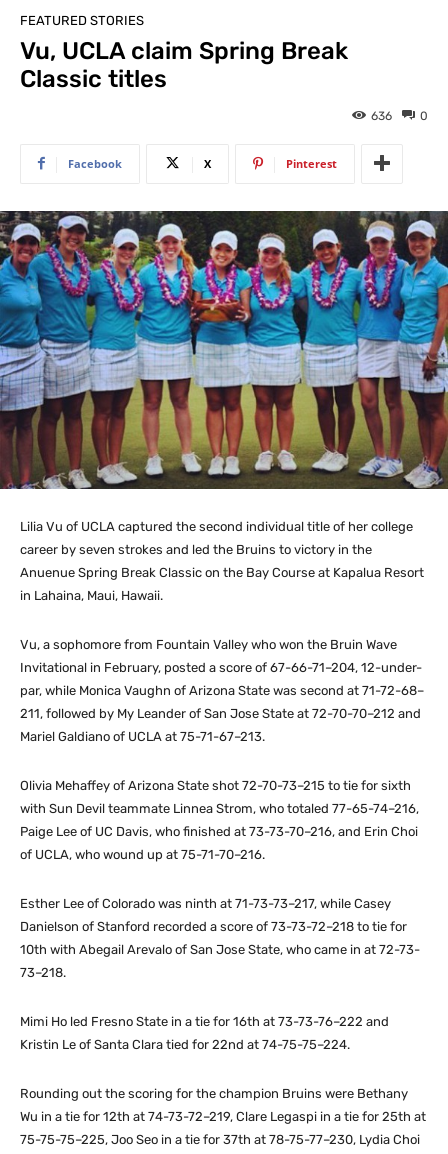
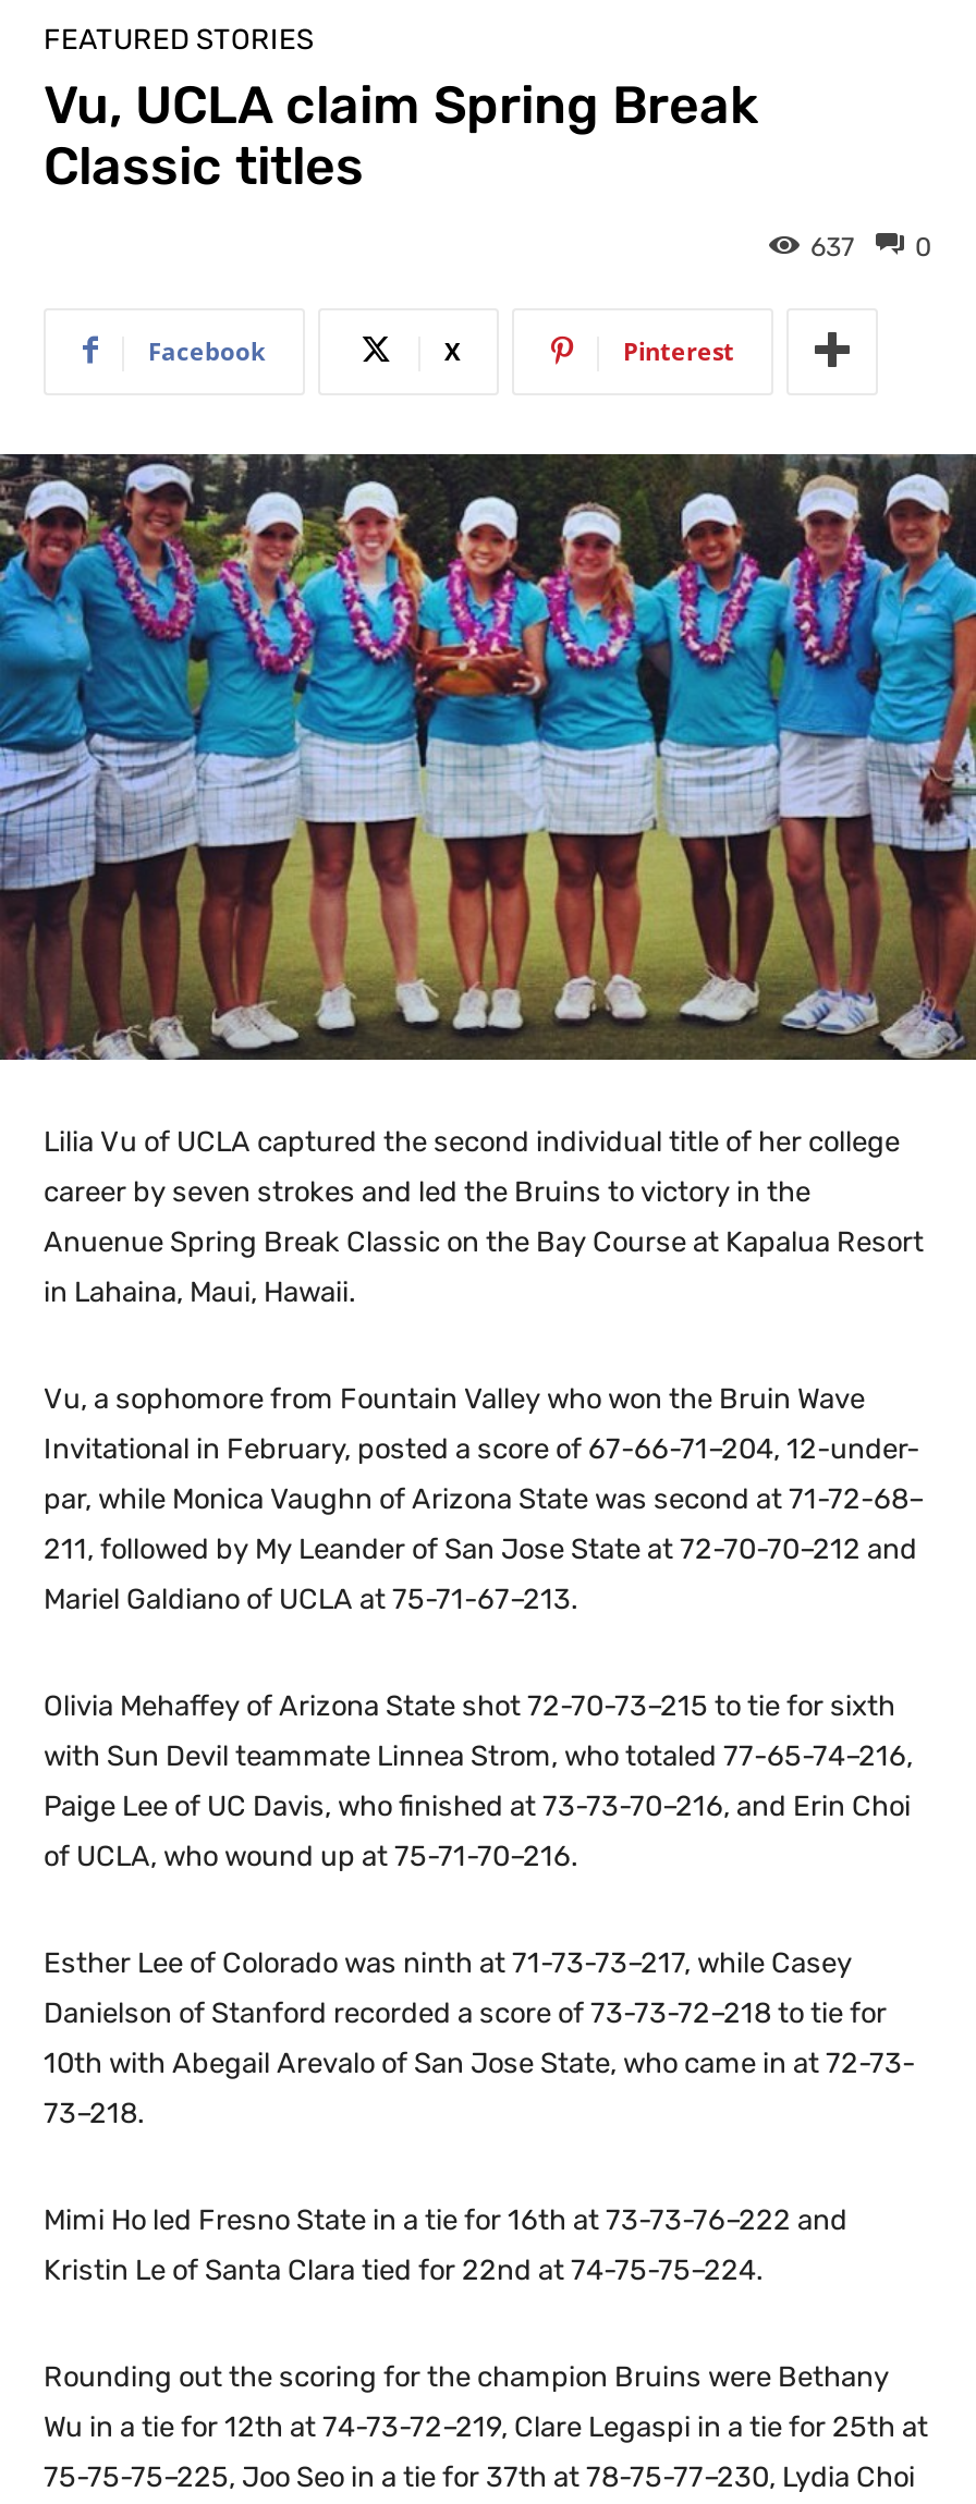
- 636 0
+ 637 0
